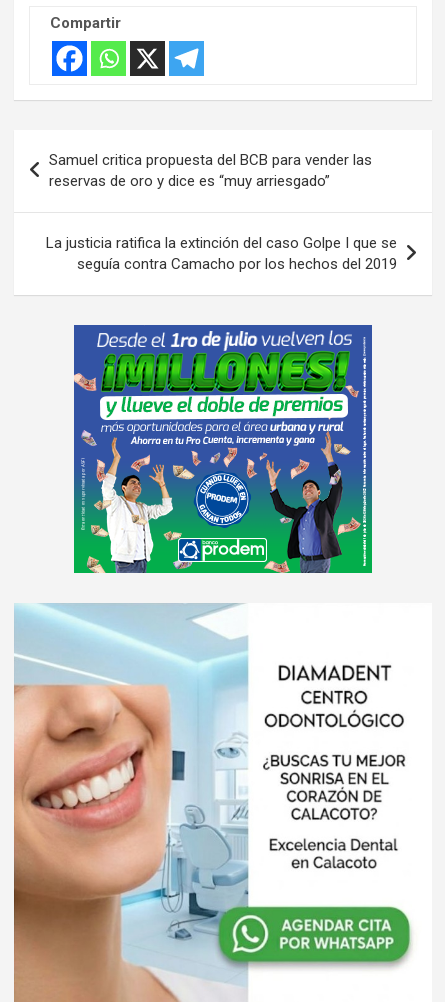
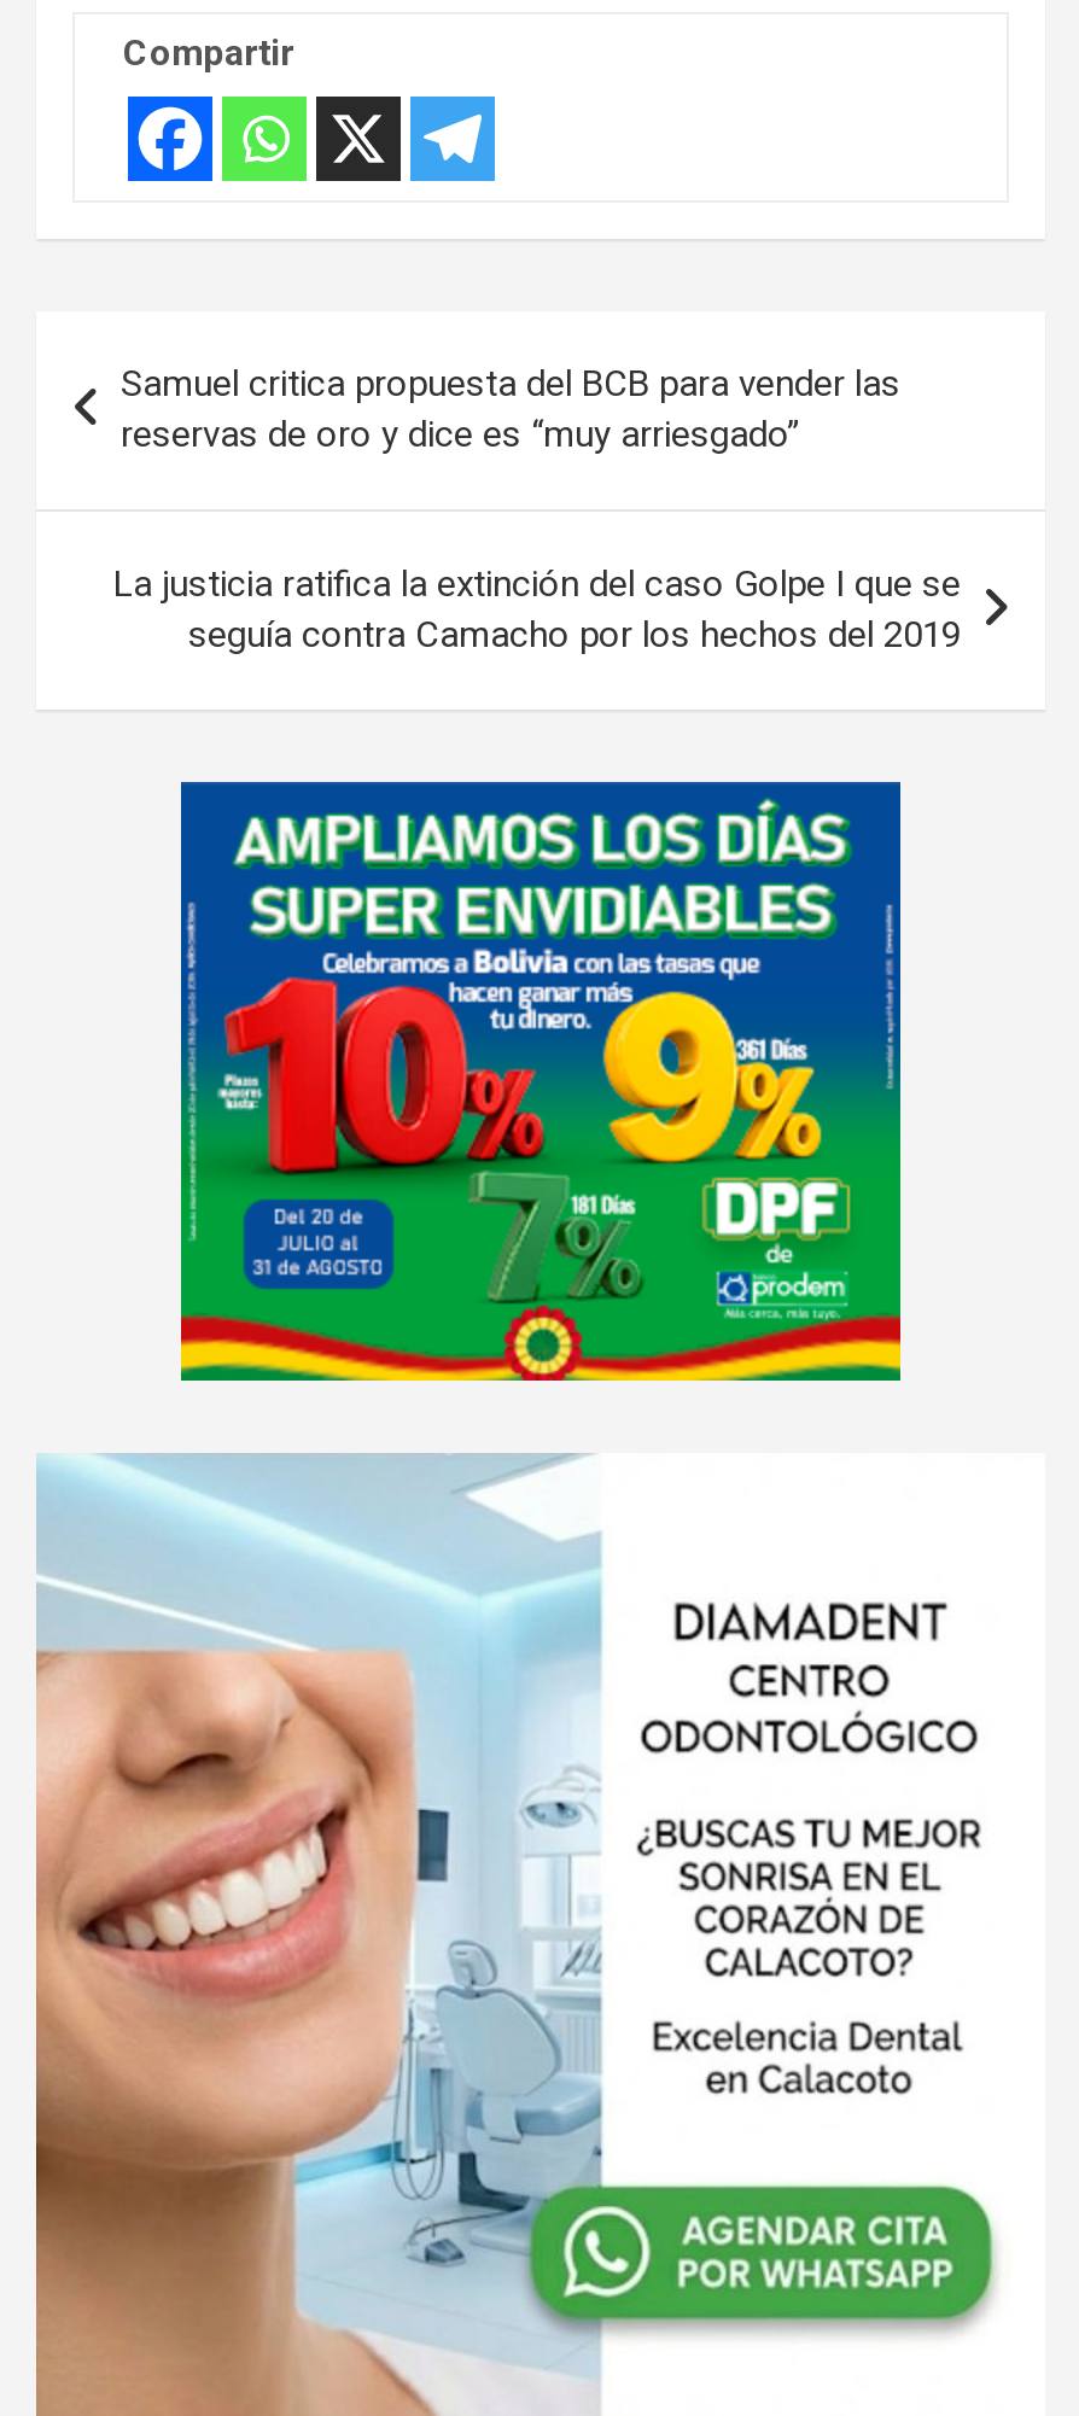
- [image]
+ [image]
